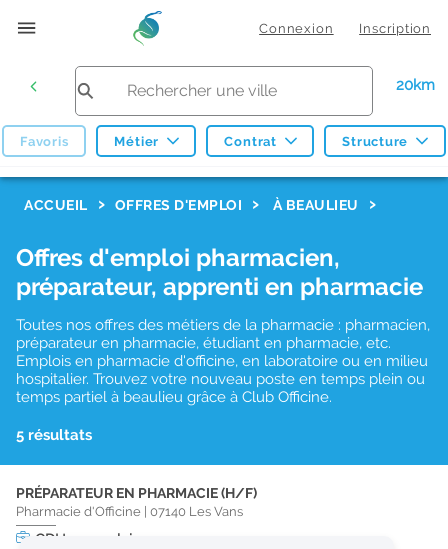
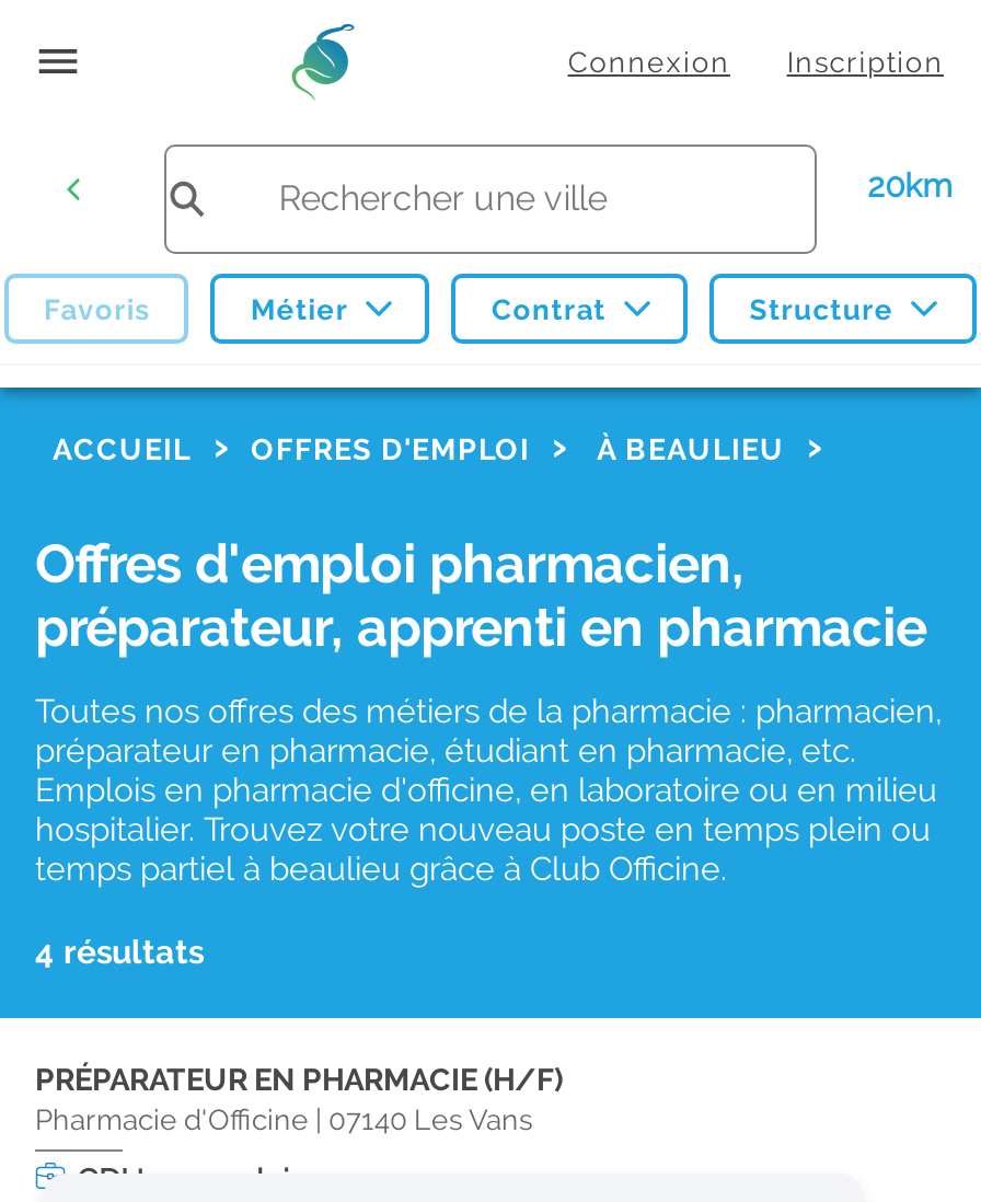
- 5 résultats
+ 4 résultats
